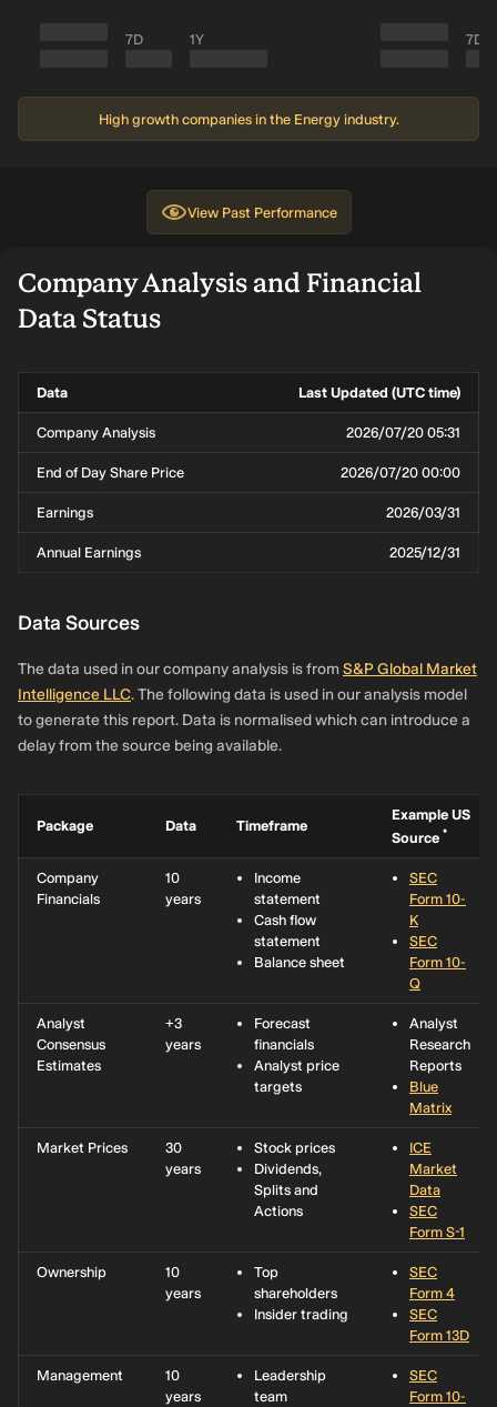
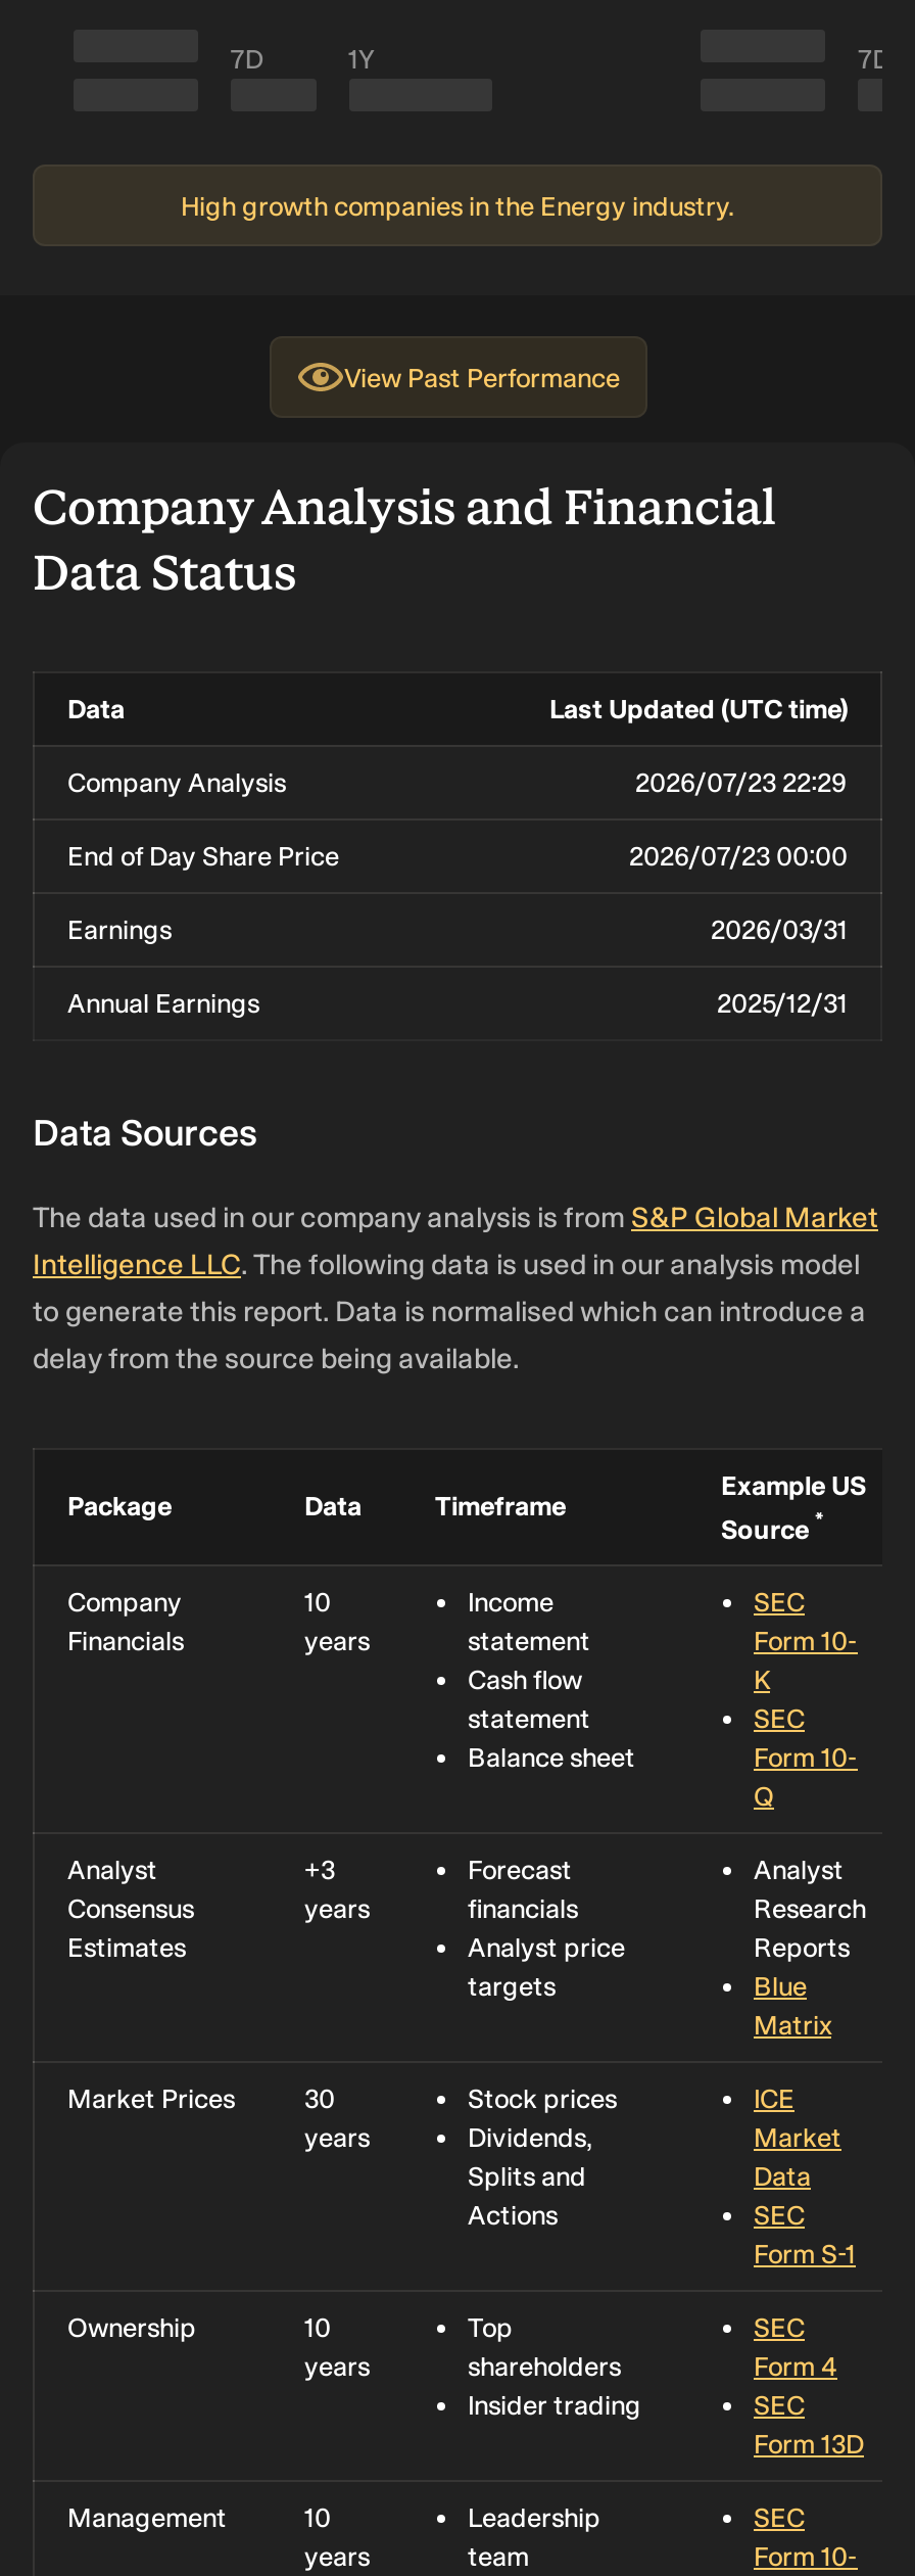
- 2026/07/20 05:31
+ 2026/07/23 22:29

- 2026/07/20 00:00
+ 2026/07/23 00:00
